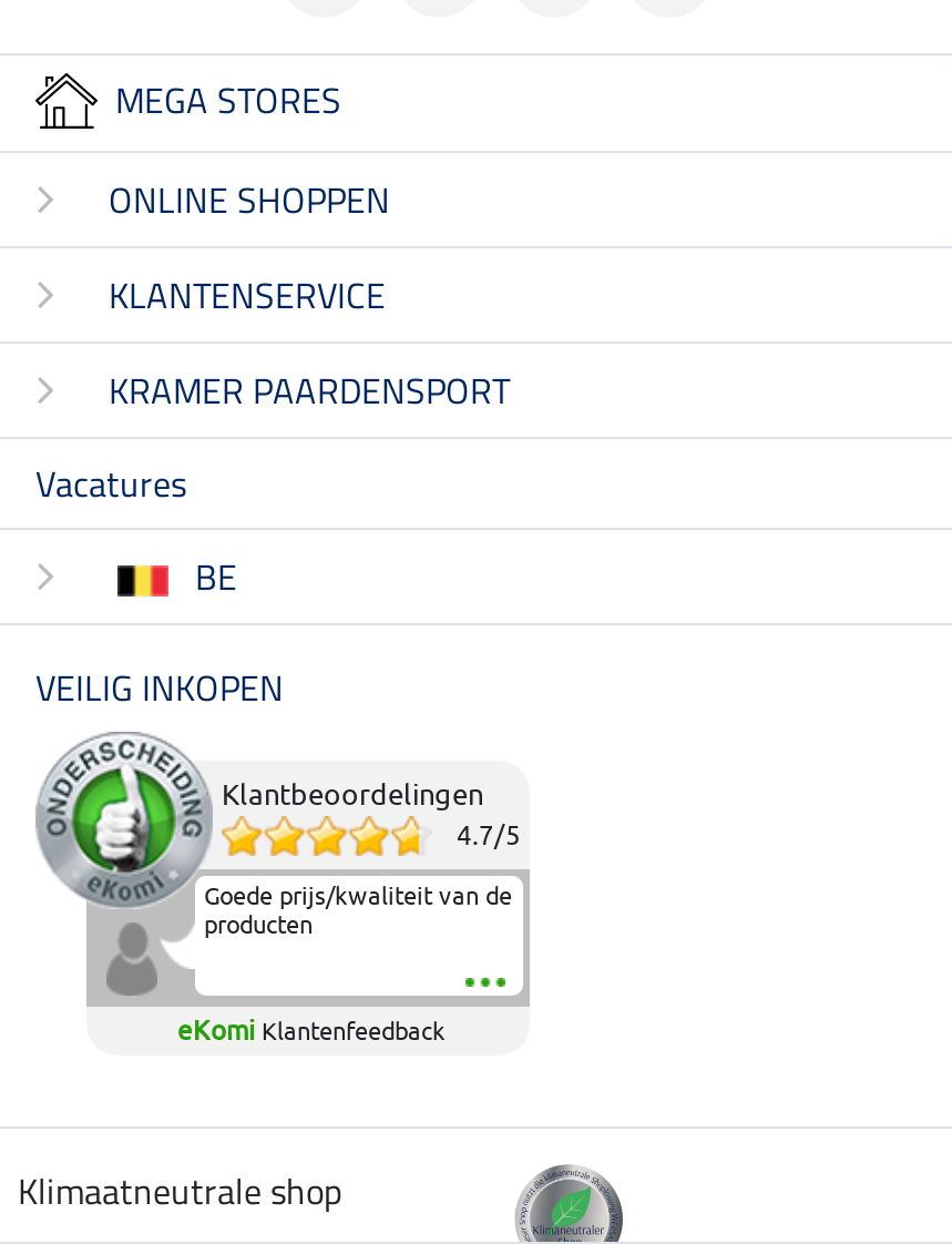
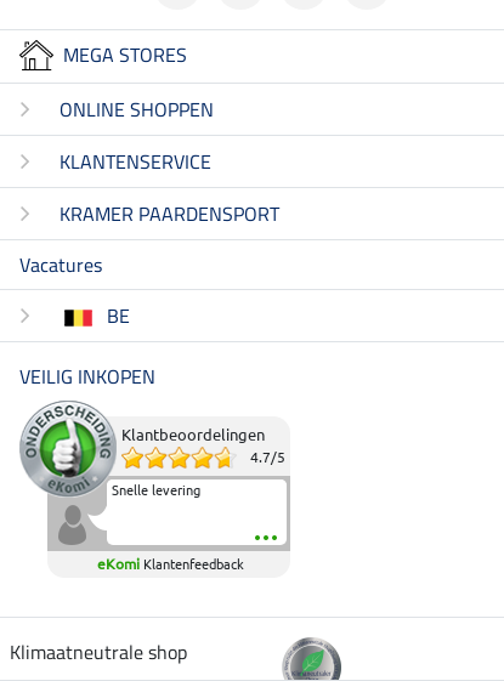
- Goede prijs/kwaliteit van de
- producten
+ Snelle levering
